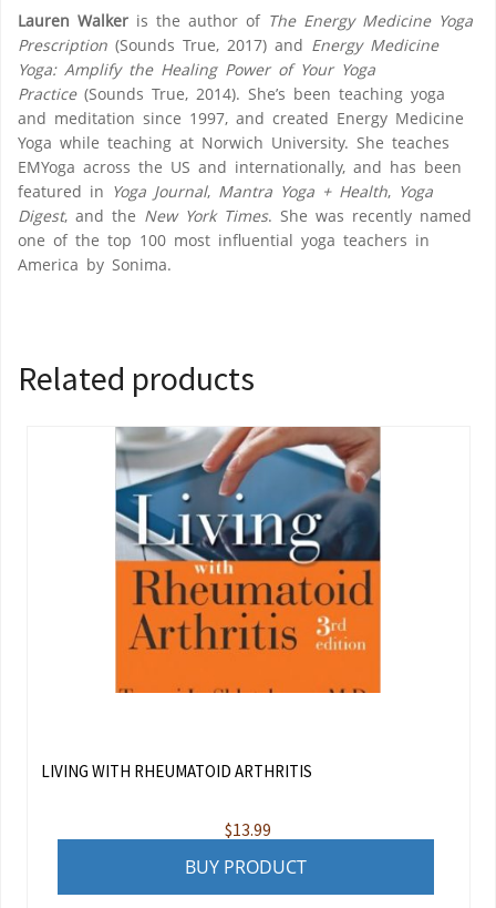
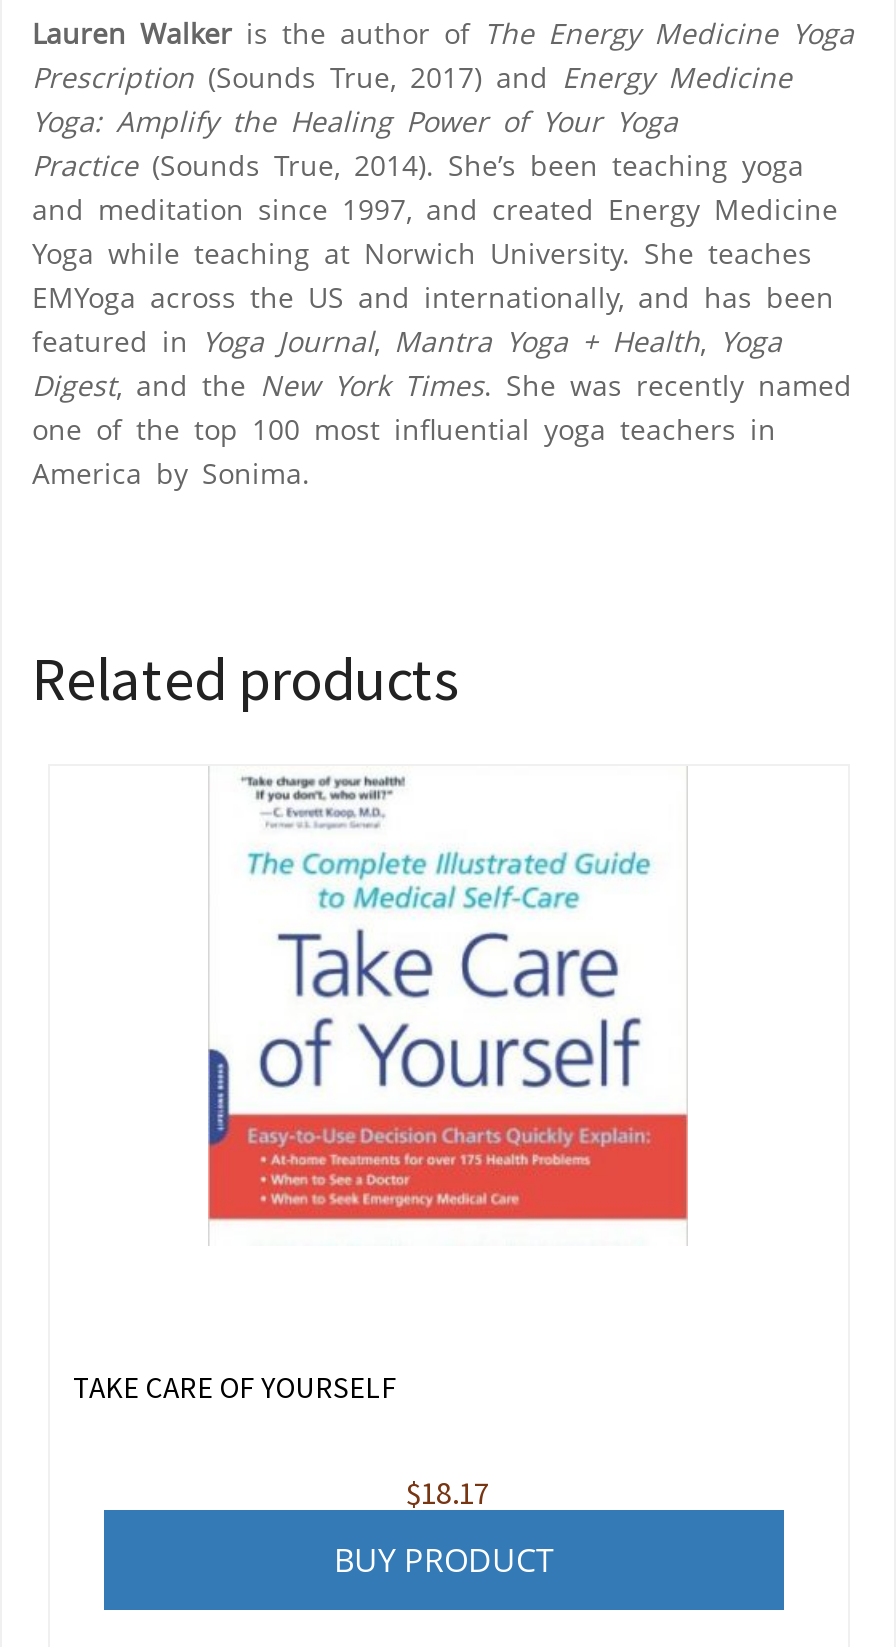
- [image]
+ [image]

- LIVING WITH RHEUMATOID ARTHRITIS
+ TAKE CARE OF YOURSELF

- $13.99
+ $18.17
